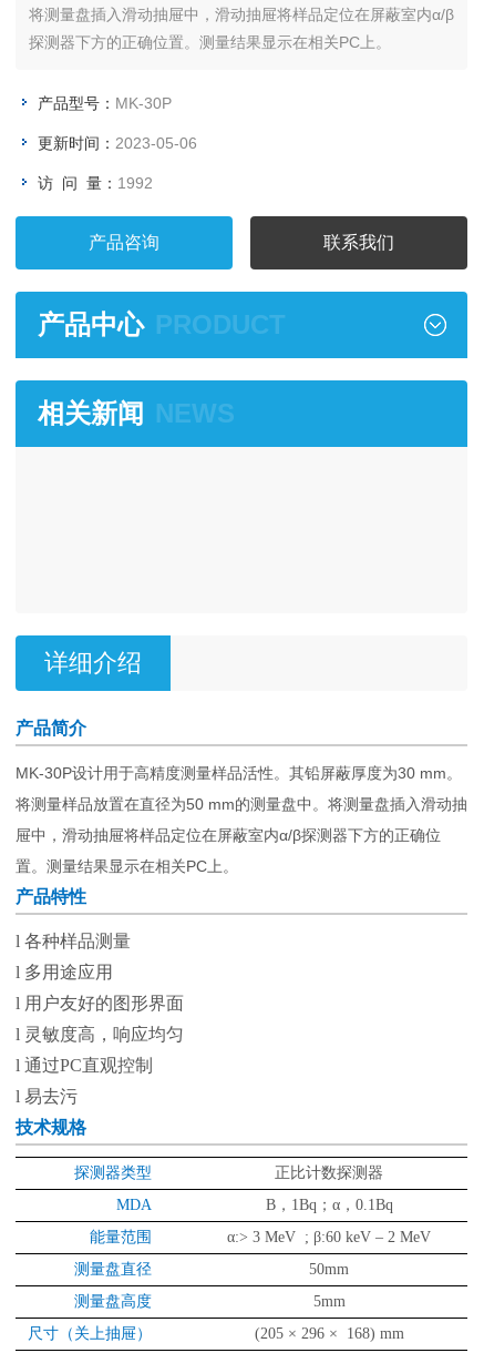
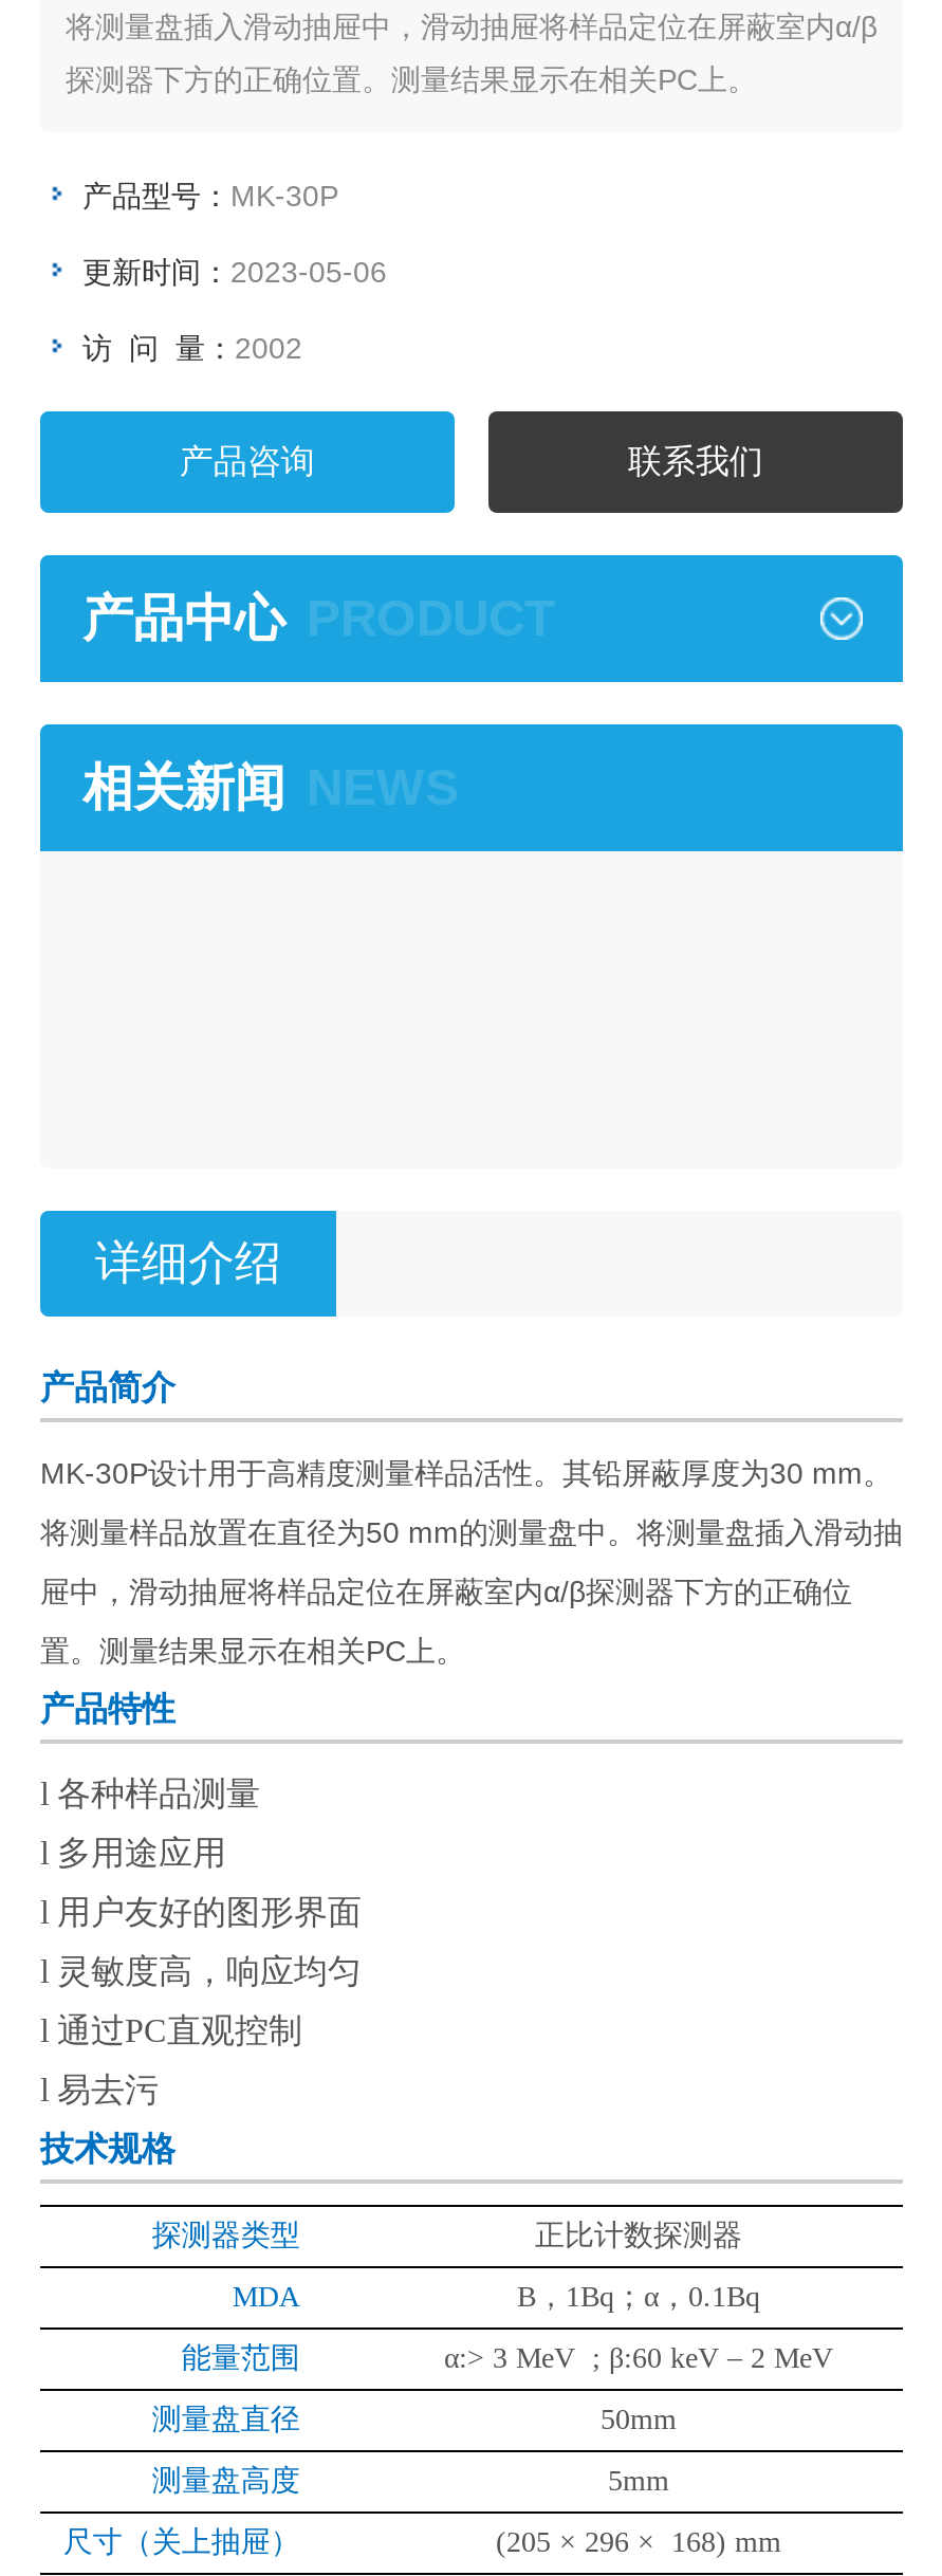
- 访 问 量：1992
+ 访 问 量：2002
